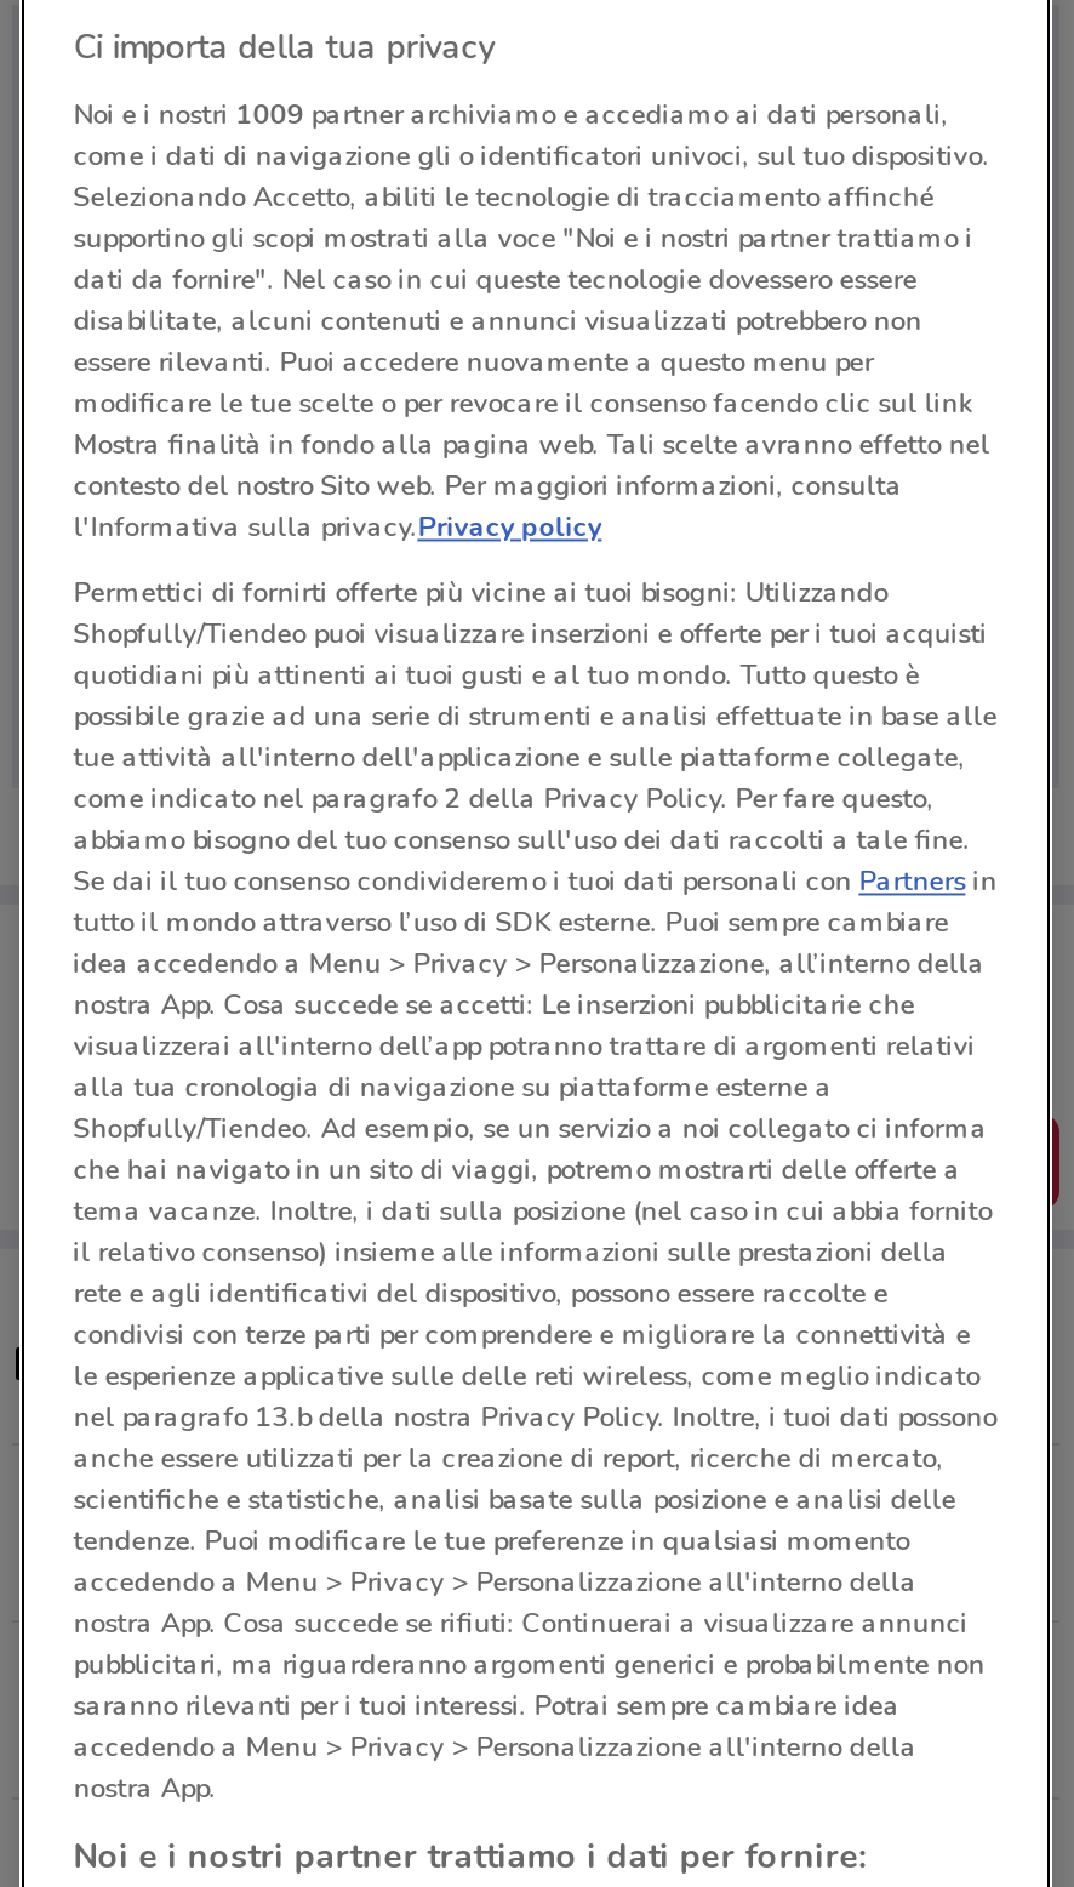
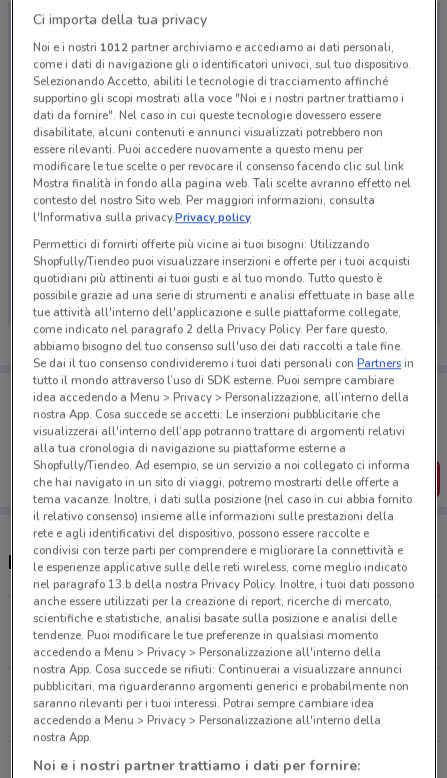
- Noi e i nostri 1009 partner archiviamo e accediamo ai dati personali,
+ Noi e i nostri 1012 partner archiviamo e accediamo ai dati personali,
